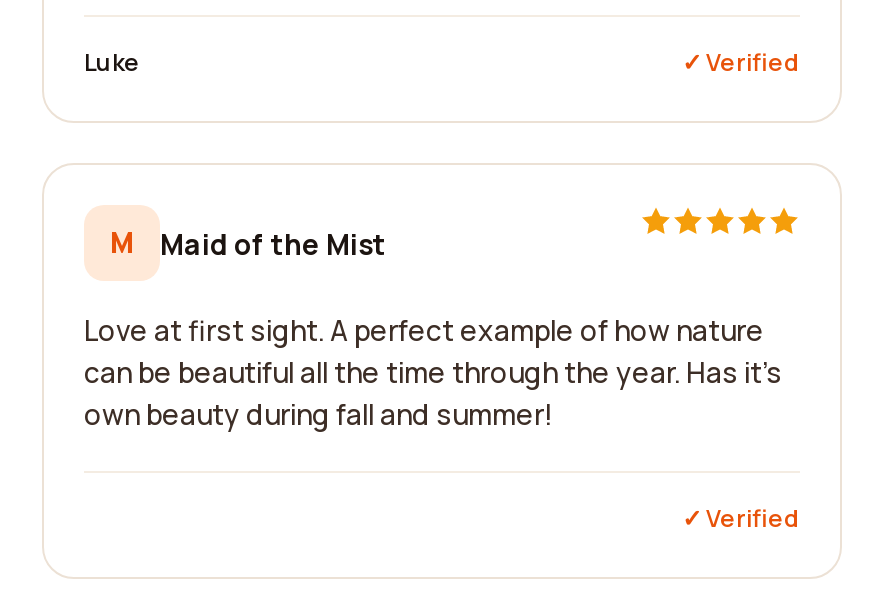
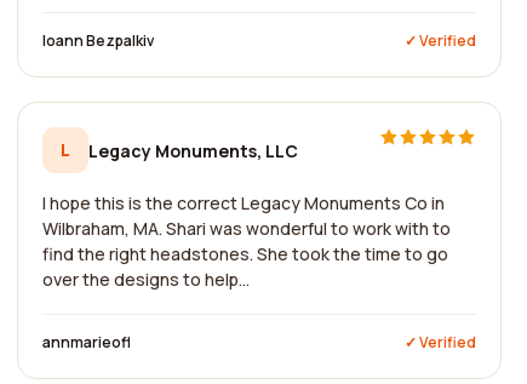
- Luke
+ Ioann Bezpalkiv

- M
- Maid of the Mist
- Love at first sight. A perfect example of how nature
- can be beautiful all the time through the year. Has it's
- own beauty during fall and summer!
+ L
+ Legacy Monuments, LLC
+ I hope this is the correct Legacy Monuments Co in
+ Wilbraham, MA. Shari was wonderful to work with to
+ find the right headstones. She took the time to go
+ over the designs to help...
+ annmarieofl
